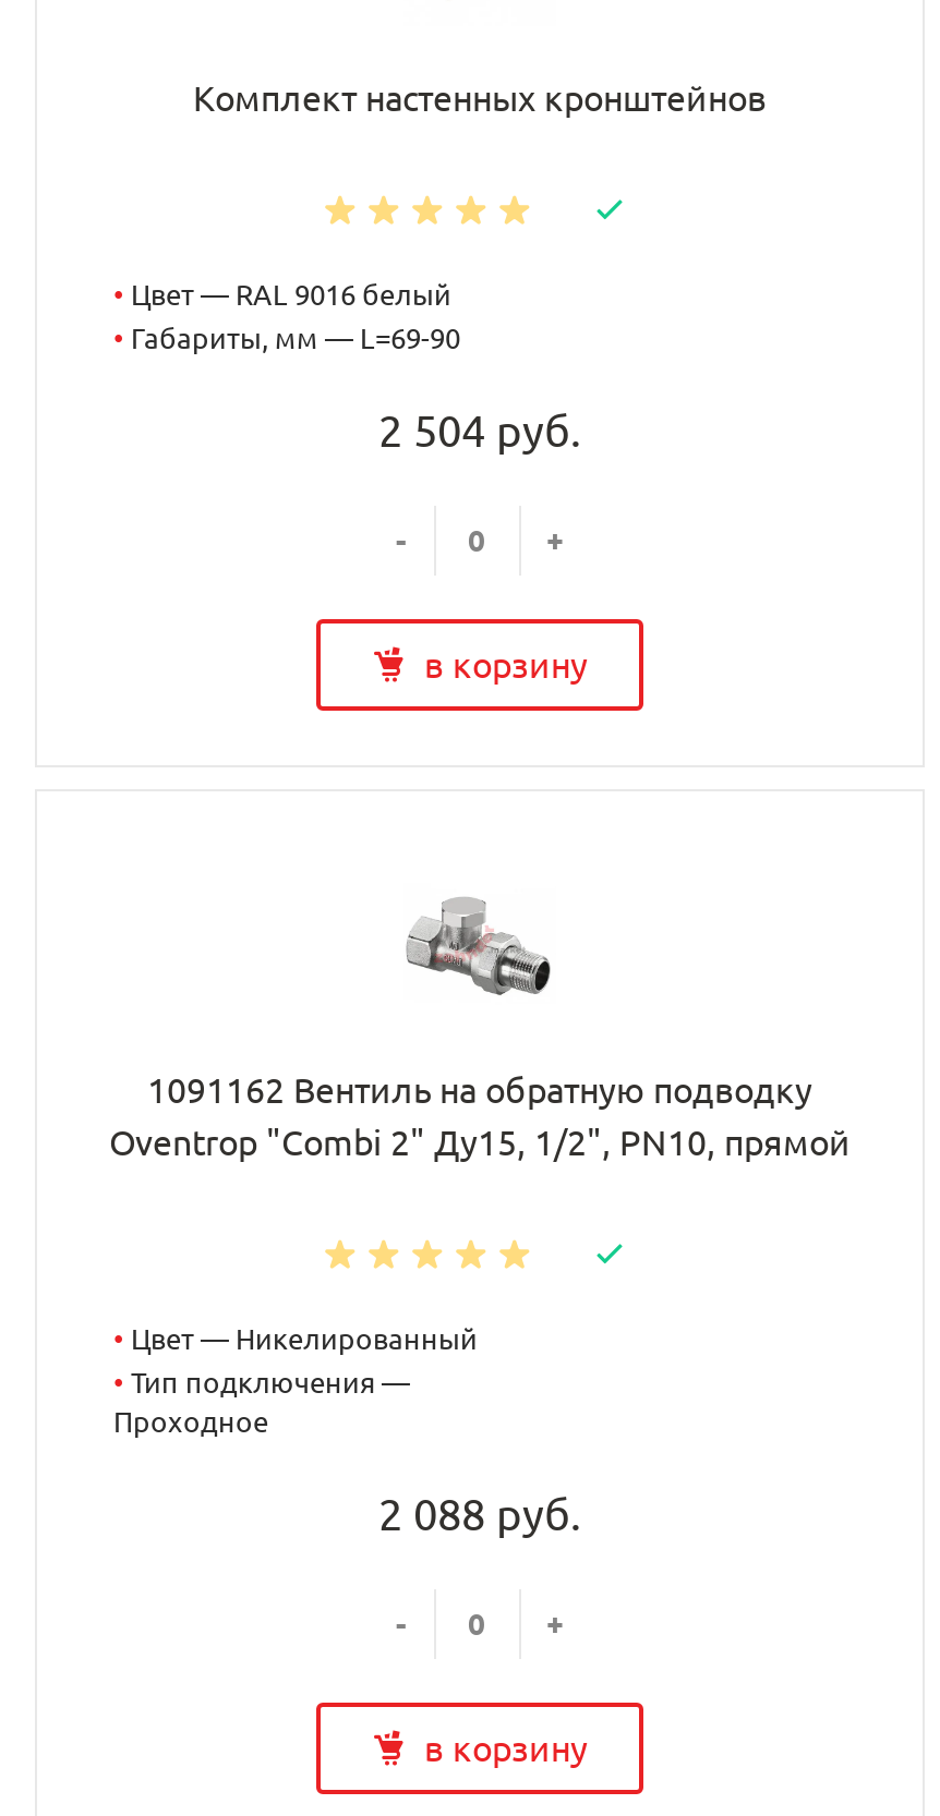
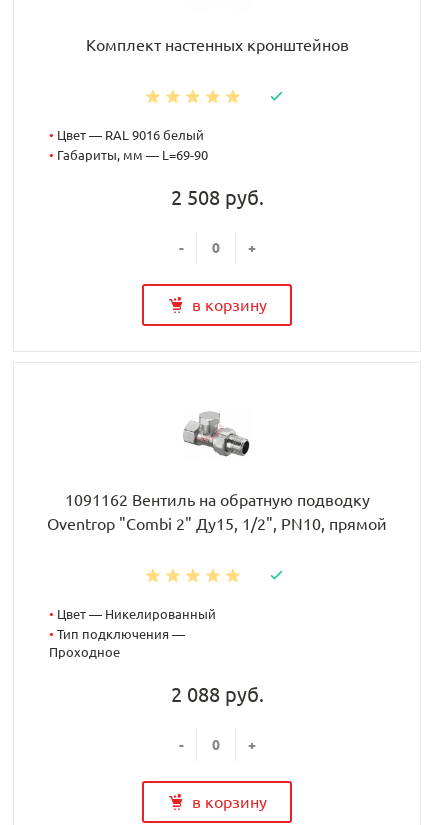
- 2 504 руб.
+ 2 508 руб.
